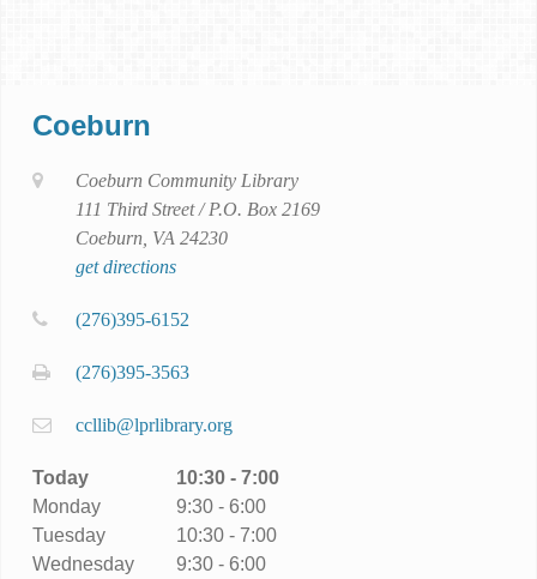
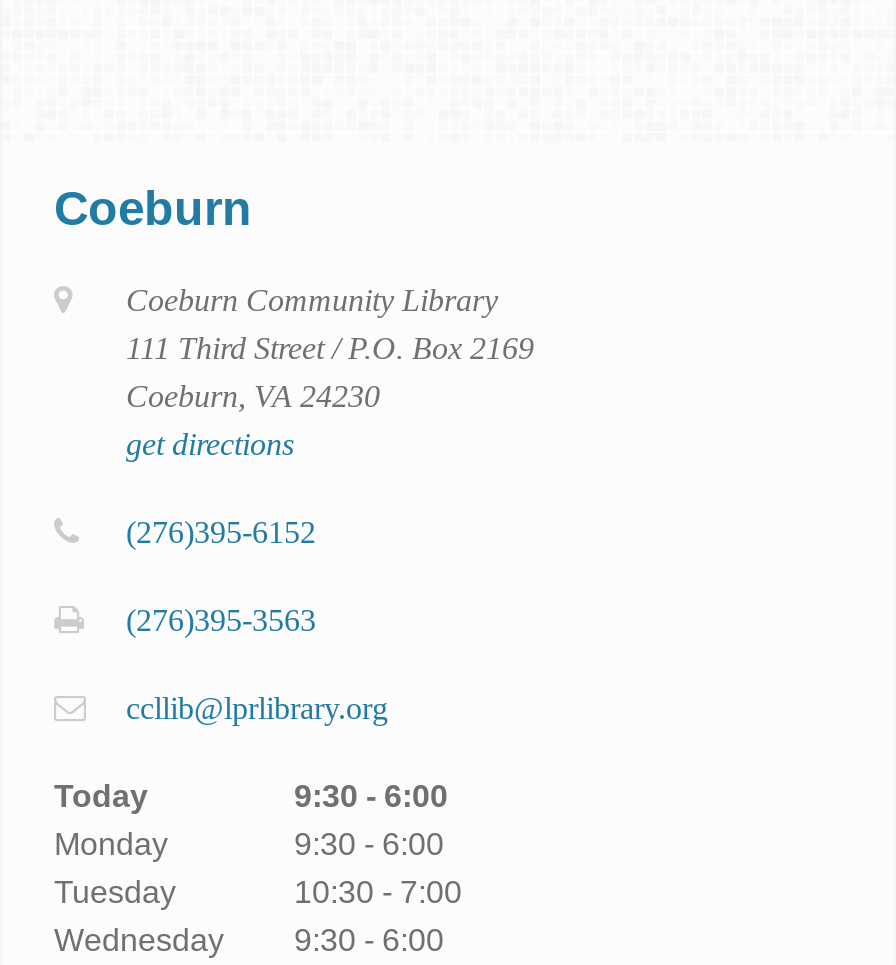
- 10:30 - 7:00
+ 9:30 - 6:00
